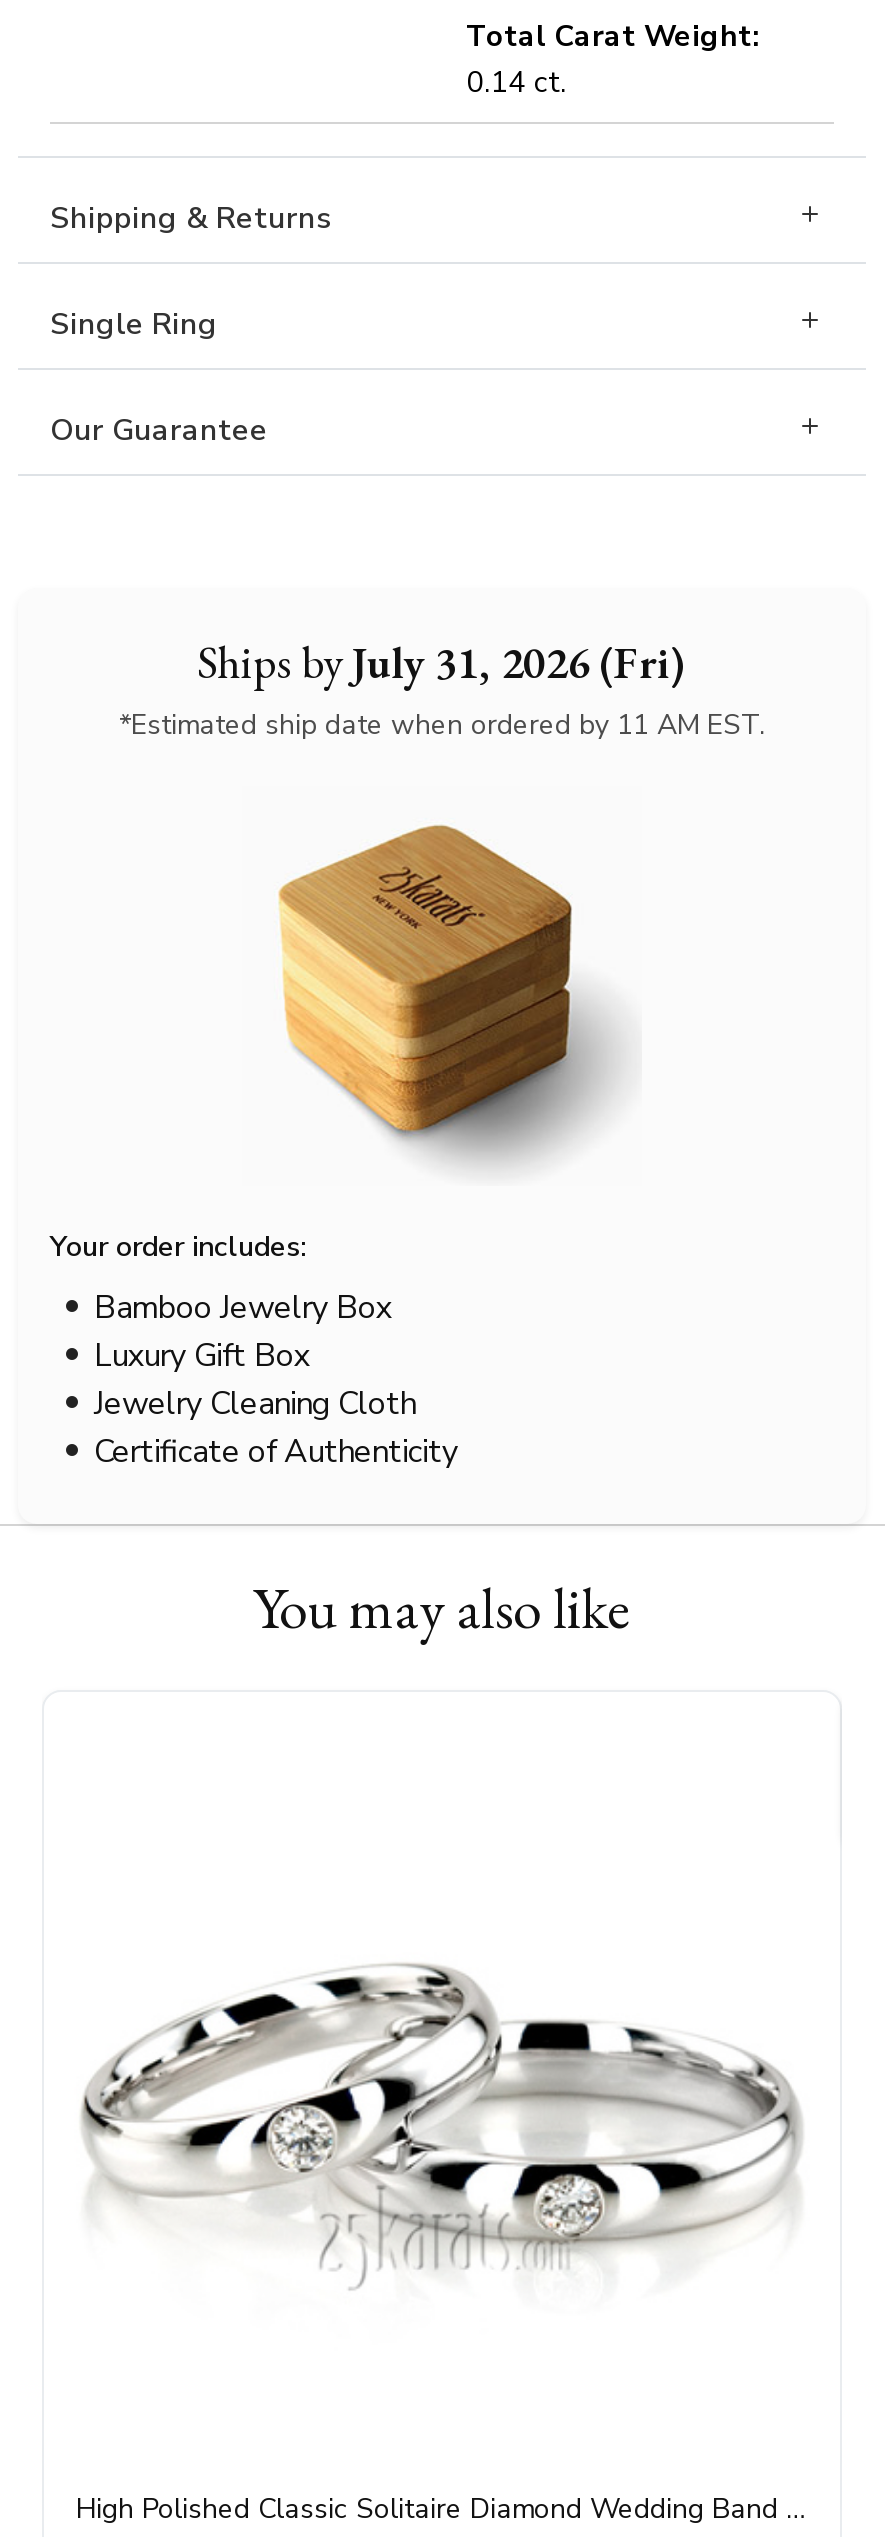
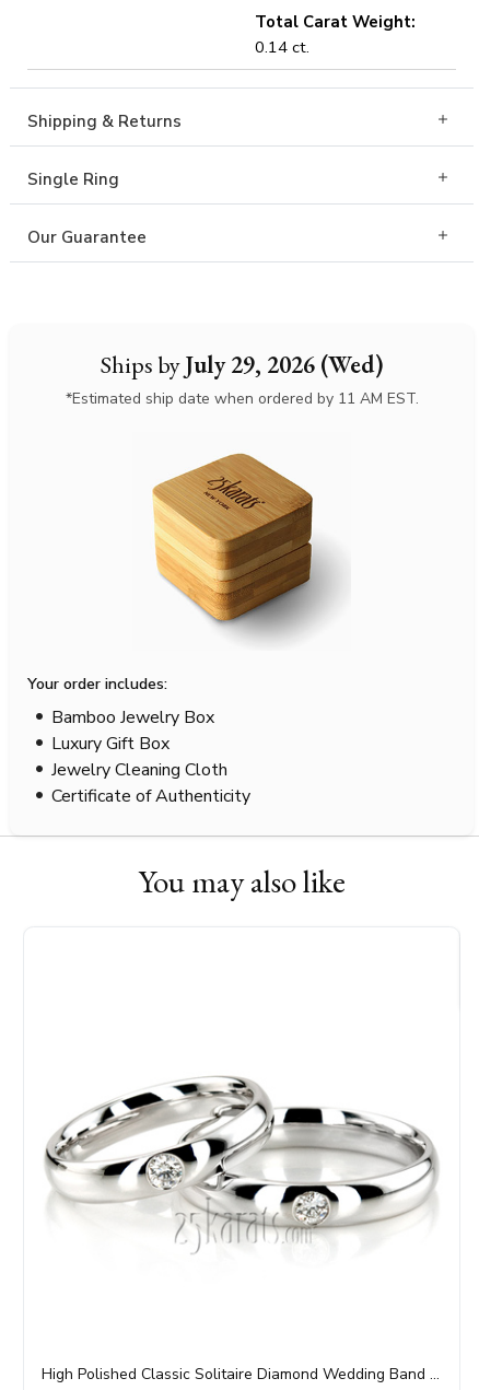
- Ships byJuly 31, 2026 (Fri)
+ Ships byJuly 29, 2026 (Wed)
